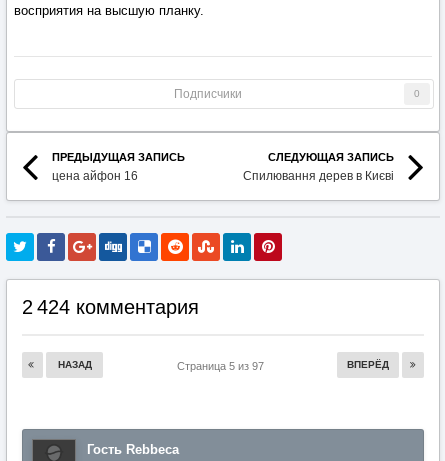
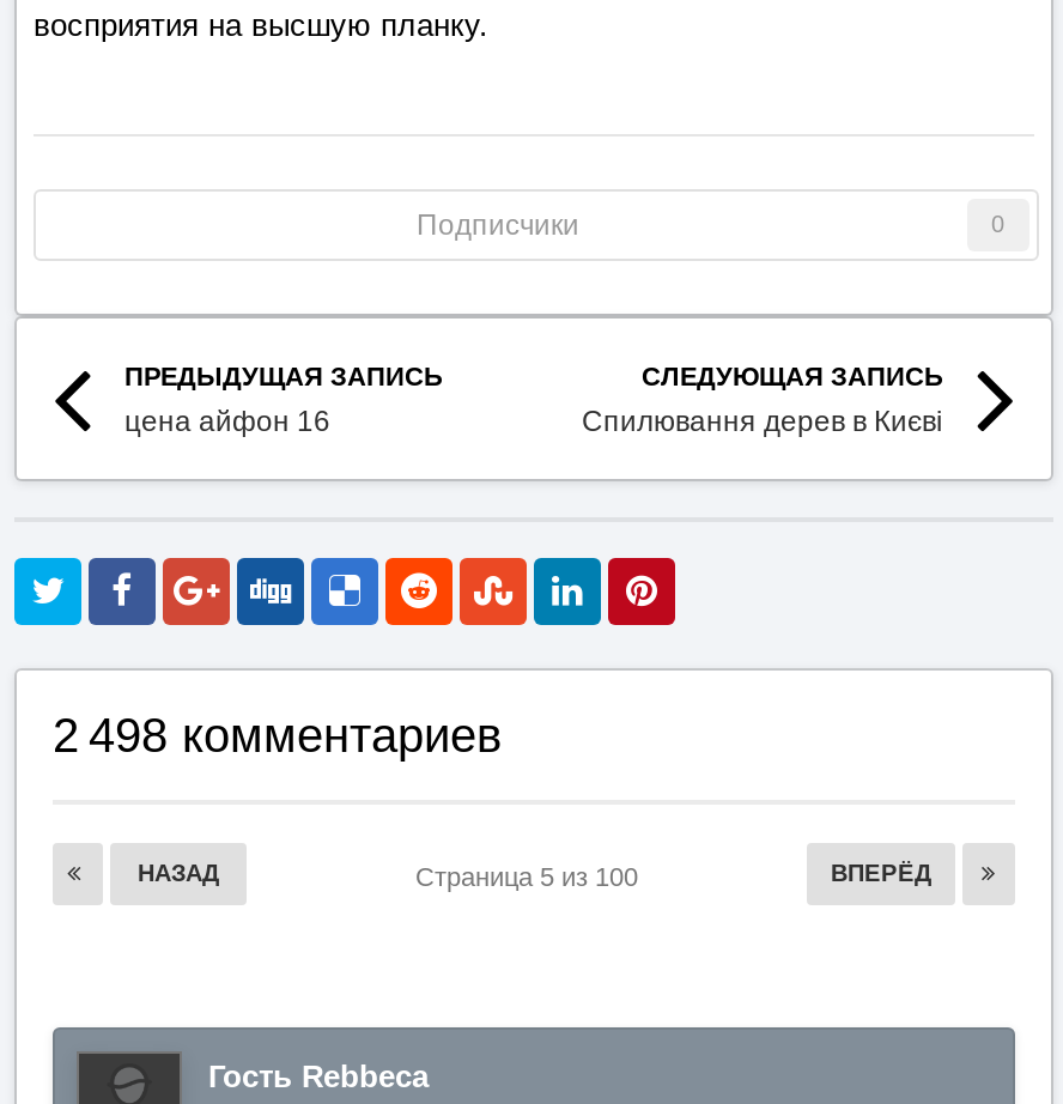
- 2 424 комментария
+ 2 498 комментариев

- Страница 5 из 97
+ Страница 5 из 100
